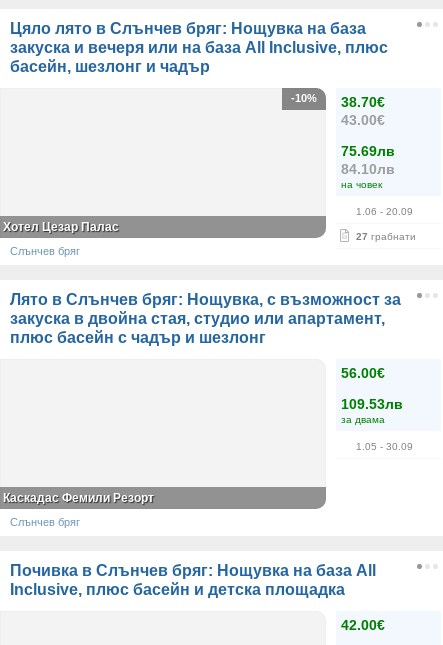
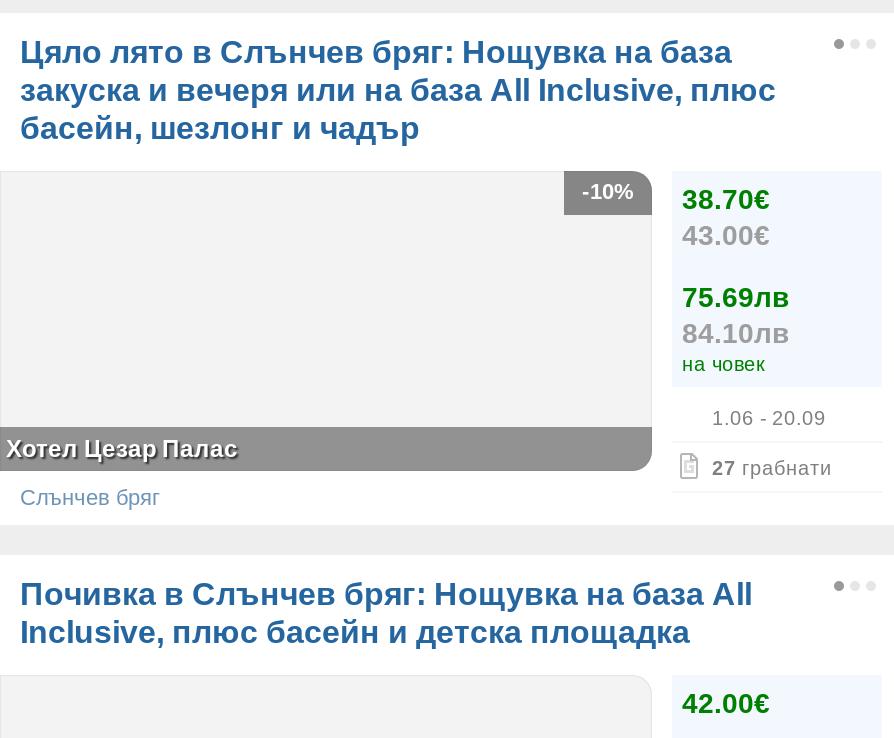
- Лято в Слънчев бряг: Нощувка, с възможност за
- закуска в двойна стая, студио или апартамент,
- плюс басейн с чадър и шезлонг
- 56.00€
- 109.53лв
- за двама
- 1.05 - 30.09

- Каскадас Фемили Резорт
- Слънчев бряг
